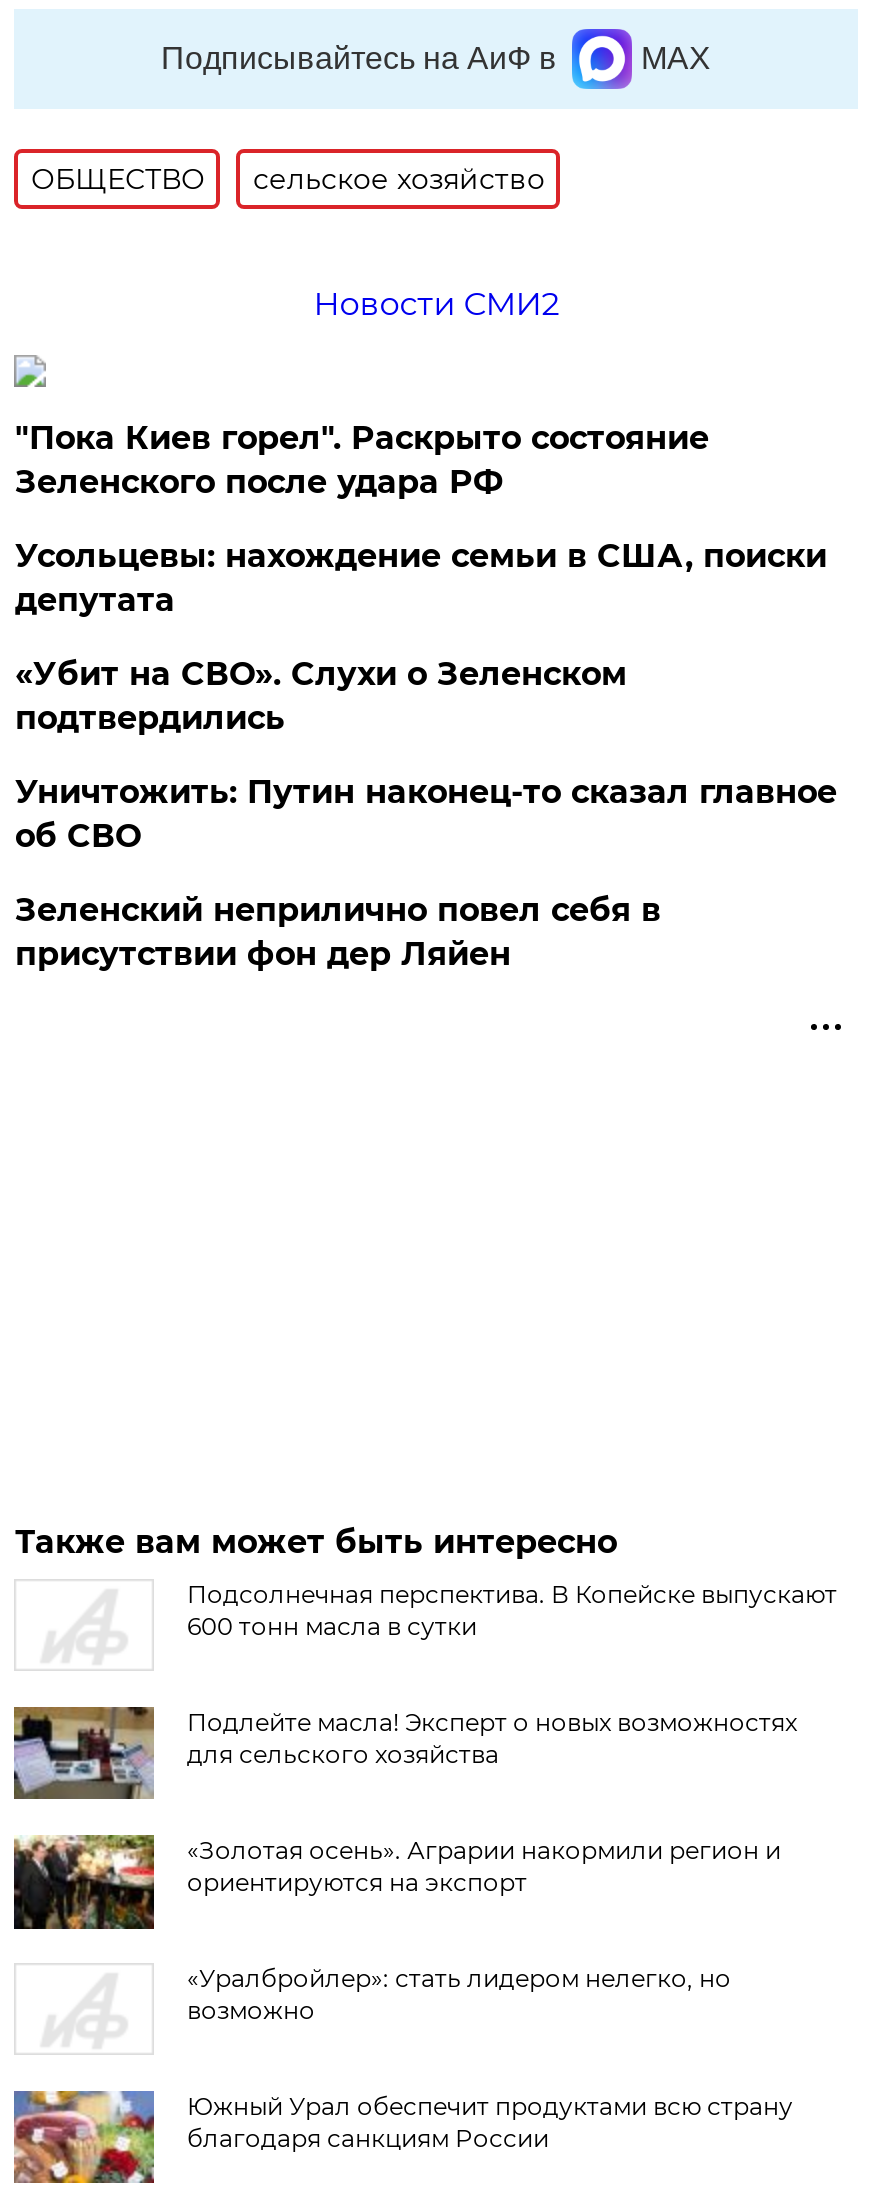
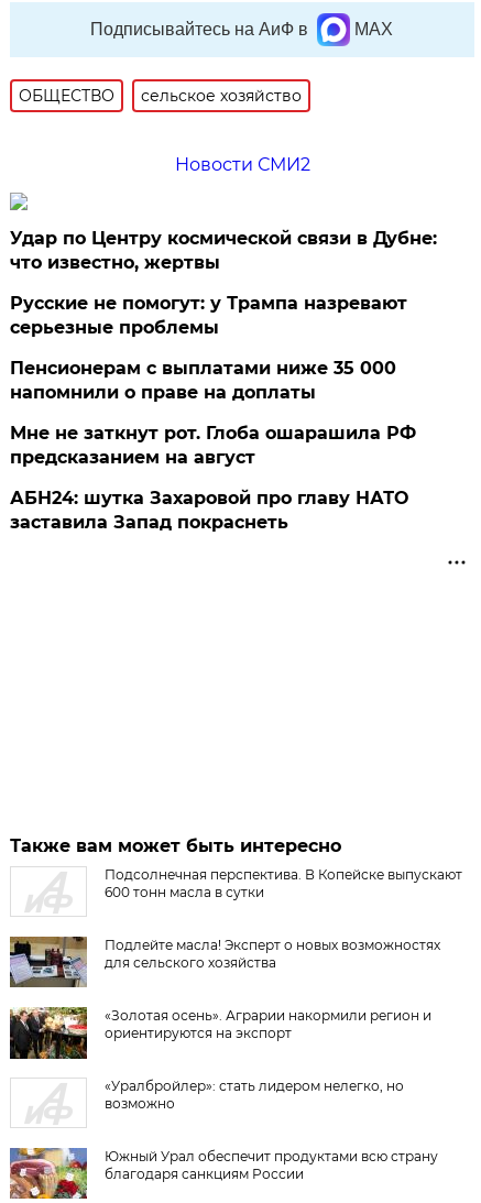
- "Пока Киев горел". Раскрыто состояние
- Зеленского после удара РФ
+ Удар по Центру космической связи в Дубне:
+ что известно, жертвы

- Усольцевы: нахождение семьи в США, поиски
- депутата
+ Русские не помогут: у Трампа назревают
+ серьезные проблемы

- «Убит на СВО». Слухи о Зеленском
- подтвердились
+ Пенсионерам с выплатами ниже 35 000
+ напомнили о праве на доплаты

- Уничтожить: Путин наконец-то сказал главное
- об СВО
+ Мне не заткнут рот. Глоба ошарашила РФ
+ предсказанием на август

- Зеленский неприлично повел cебя в
- присутствии фон дер Ляйен
+ АБН24: шутка Захаровой про главу НАТО
+ заставила Запад покраснеть
